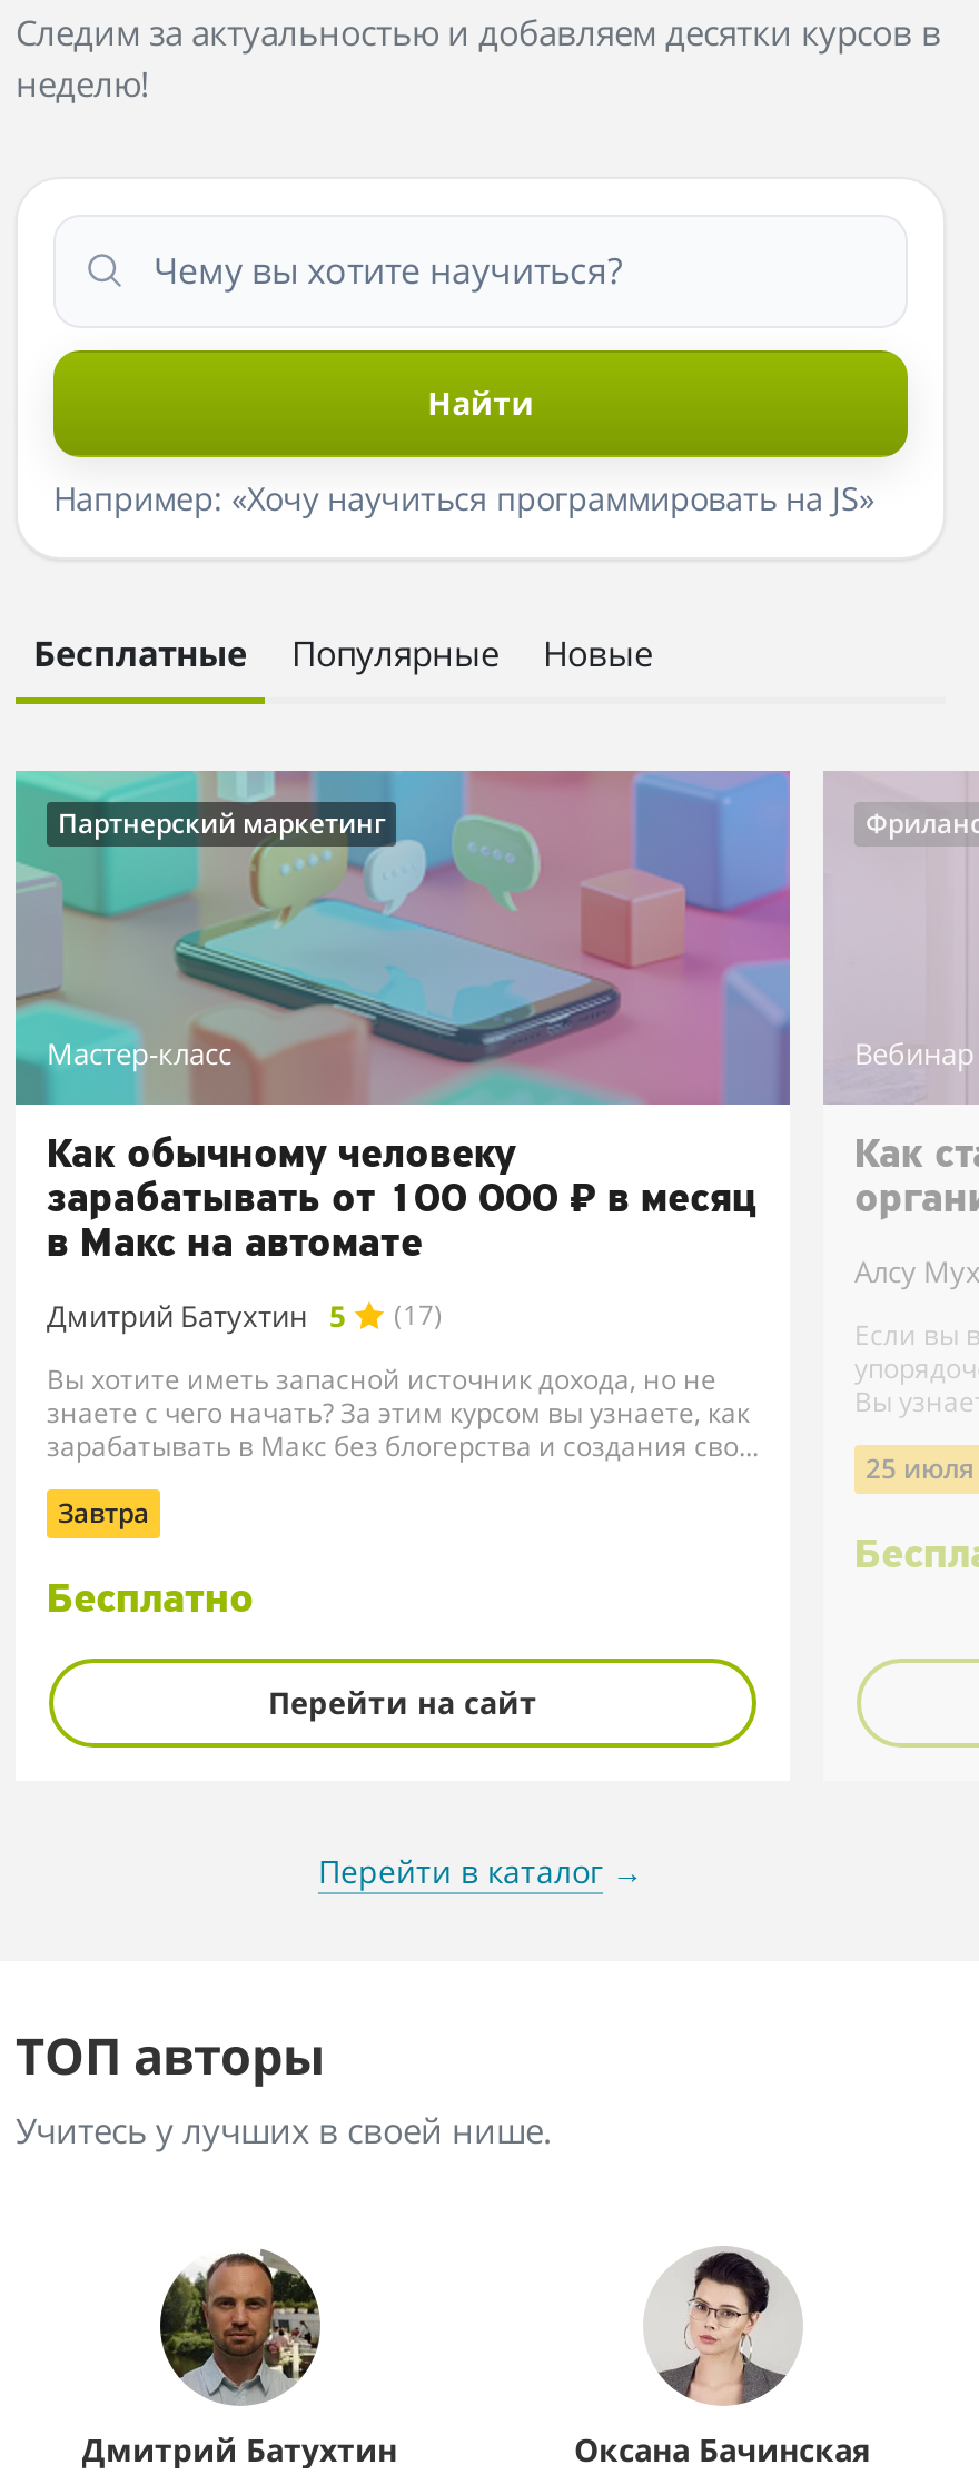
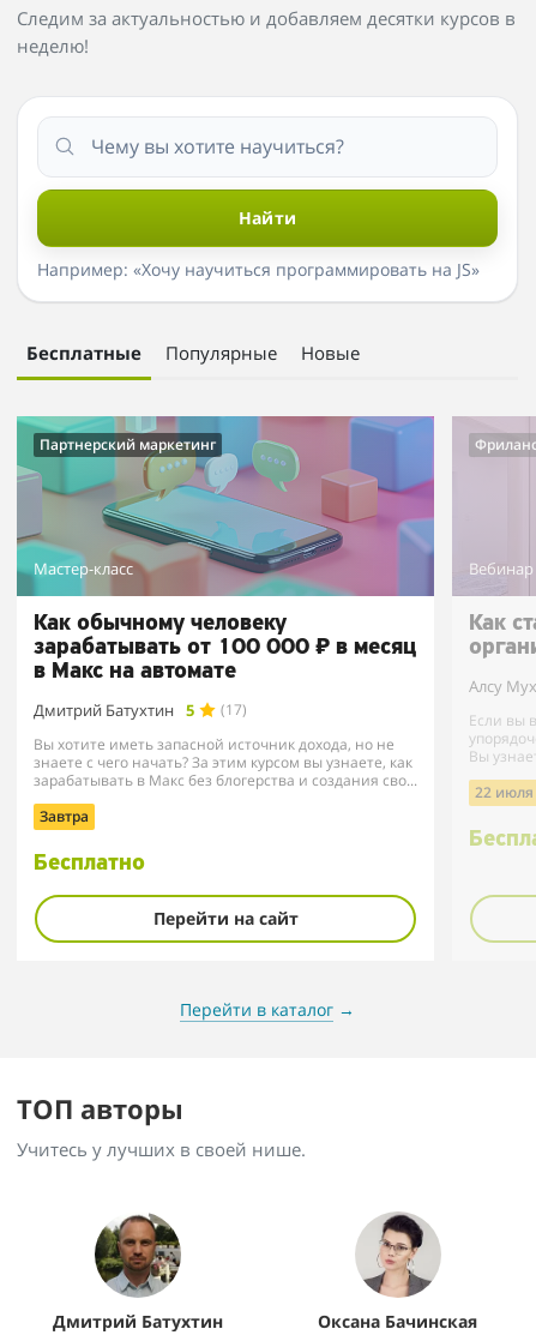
- 25 июля
+ 22 июля
